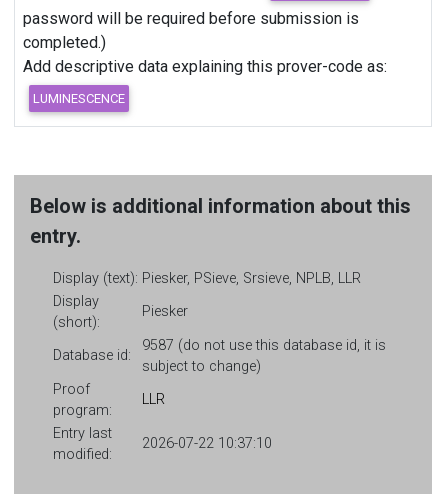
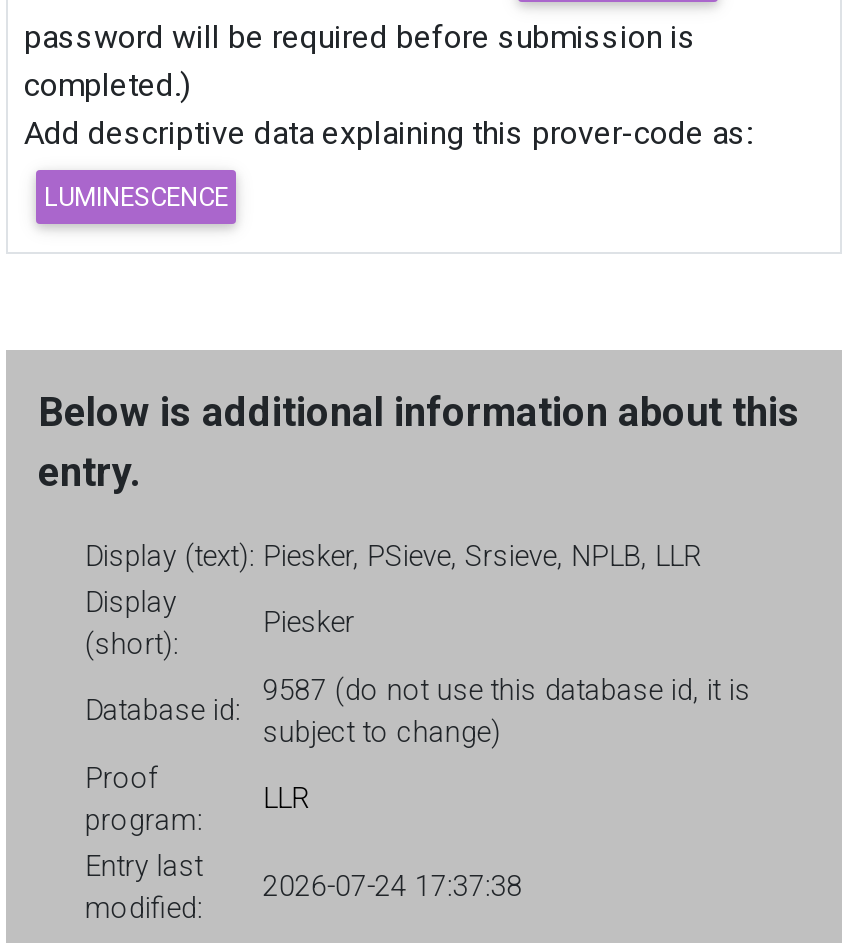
- 2026-07-22 10:37:10
+ 2026-07-24 17:37:38
